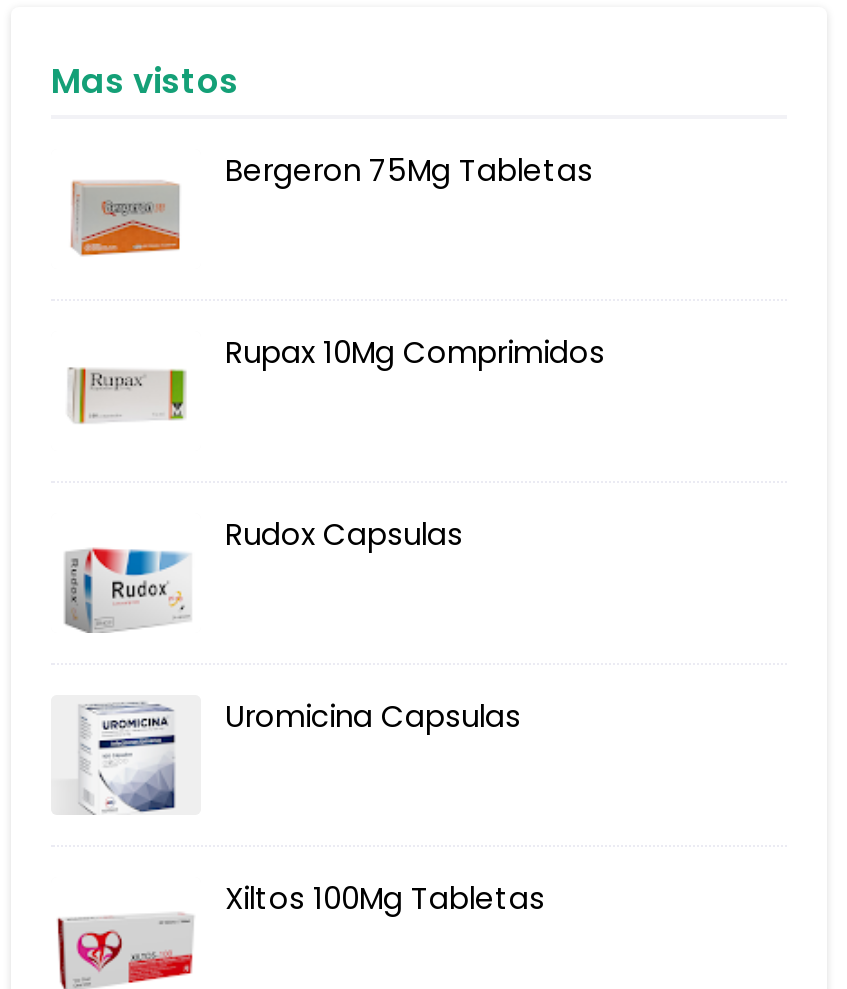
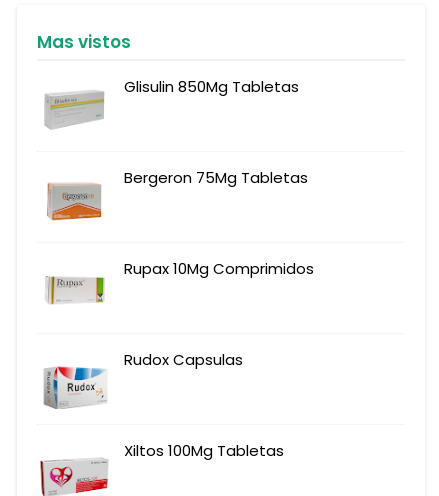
+ [image]
+ Glisulin 850Mg Tabletas

moved down: [image] | Bergeron 75Mg Tabletas | Rupax 10Mg Comprimidos | Rudox Capsulas

moved down: [image]

- [image]
- Uromicina Capsulas
